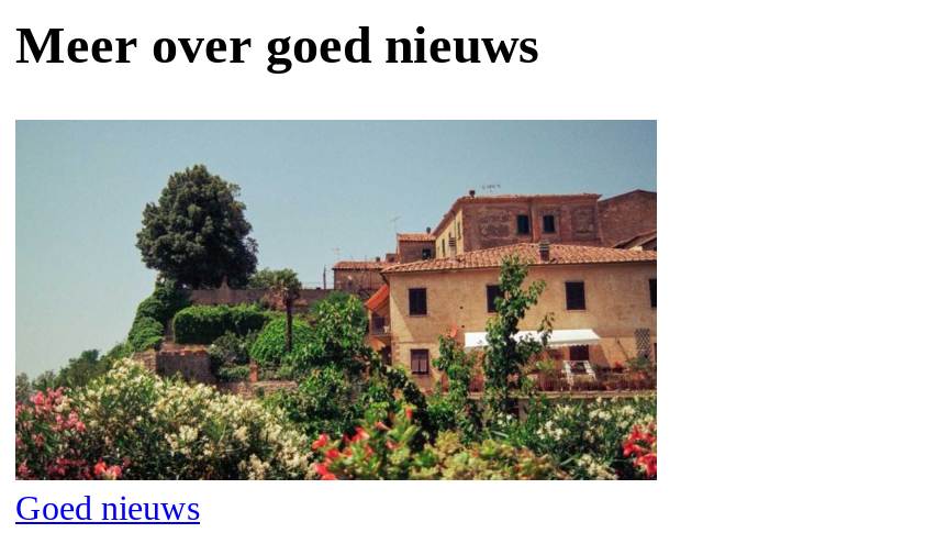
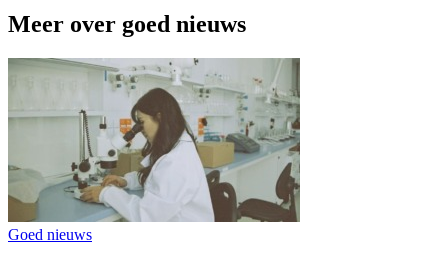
- [image]
+ [image]
